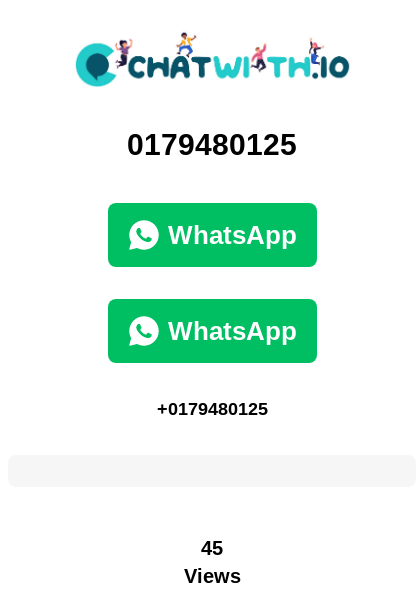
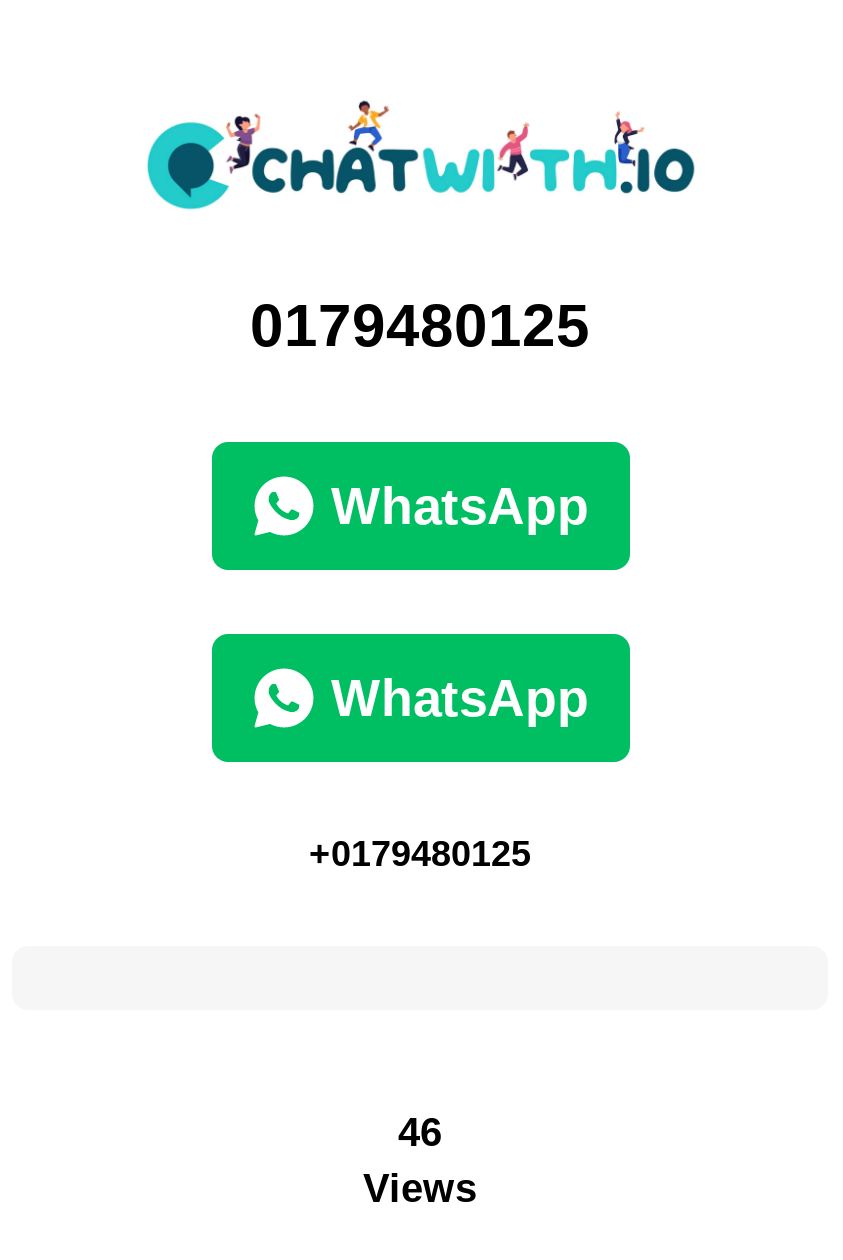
- 45
+ 46
